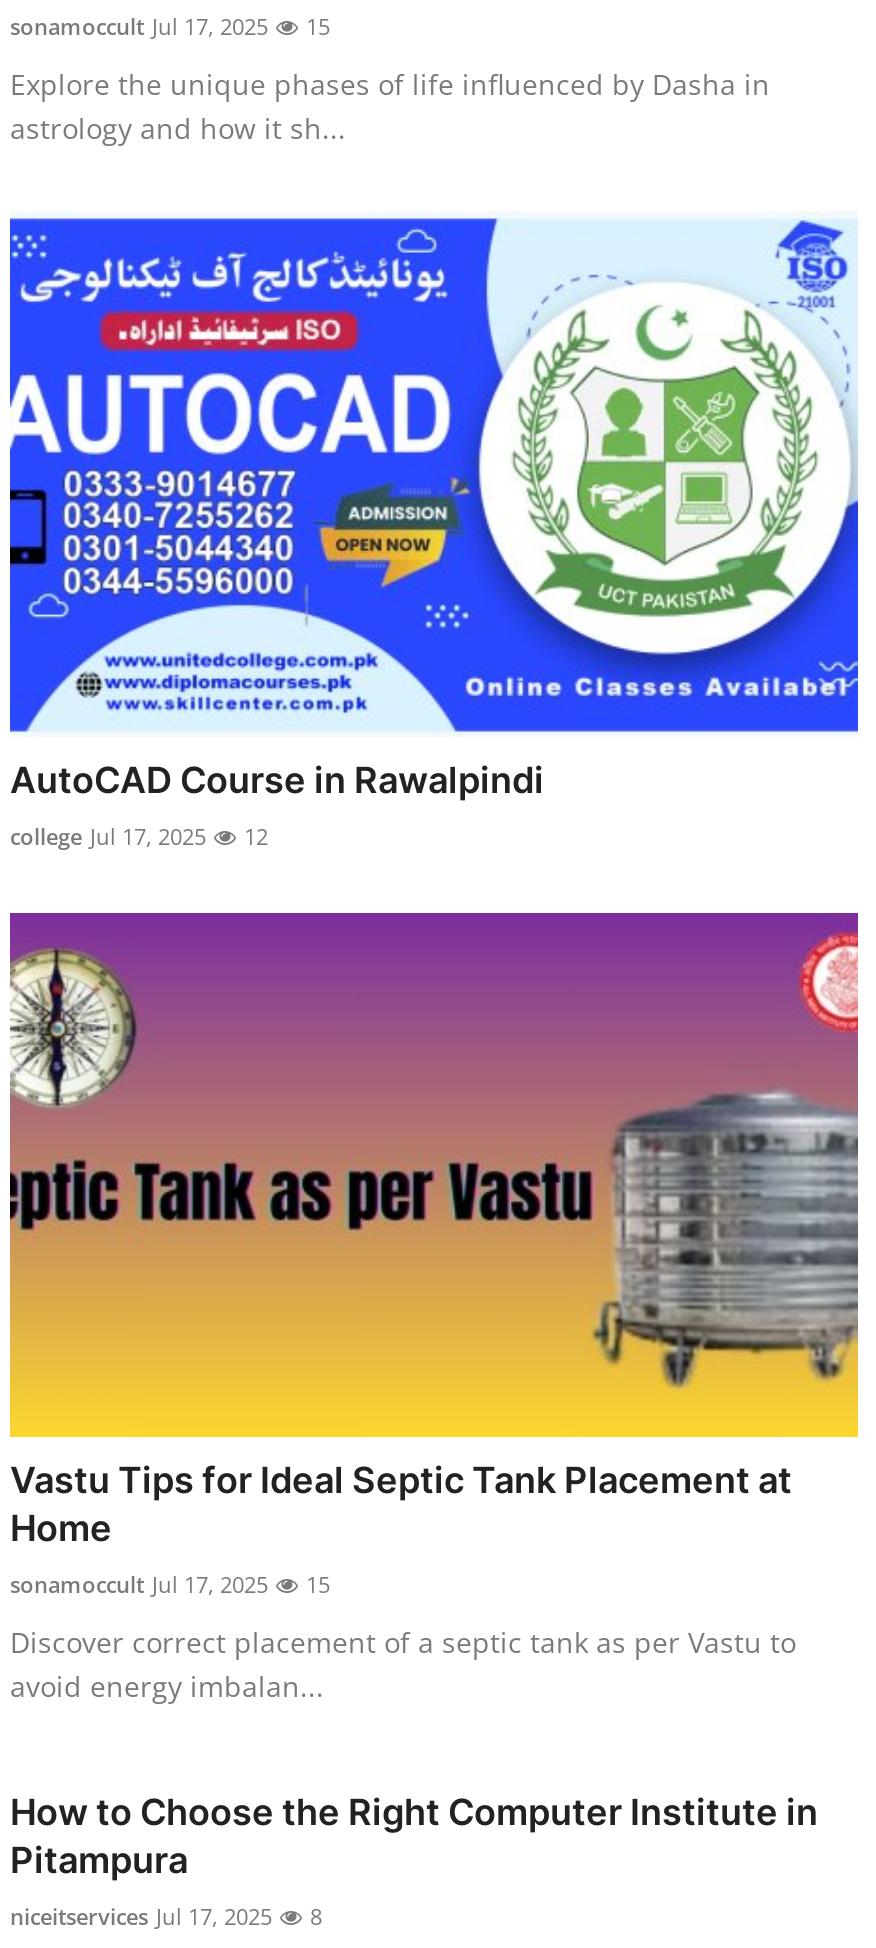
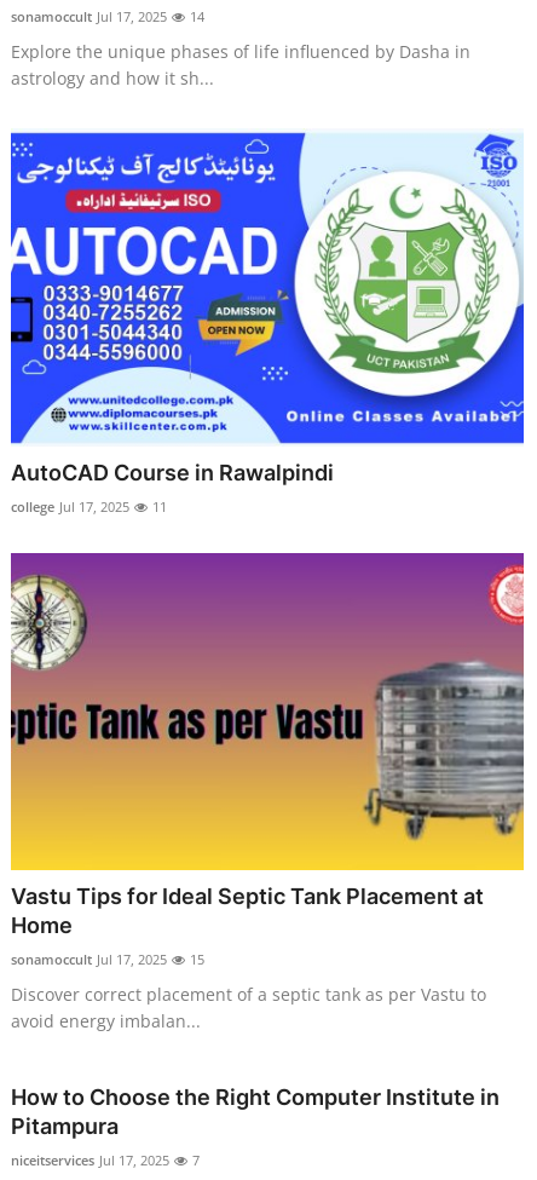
- sonamoccult Jul 17, 2025 15
+ sonamoccult Jul 17, 2025 14

- college Jul 17, 2025 12
+ college Jul 17, 2025 11

- niceitservices Jul 17, 2025 8
+ niceitservices Jul 17, 2025 7
